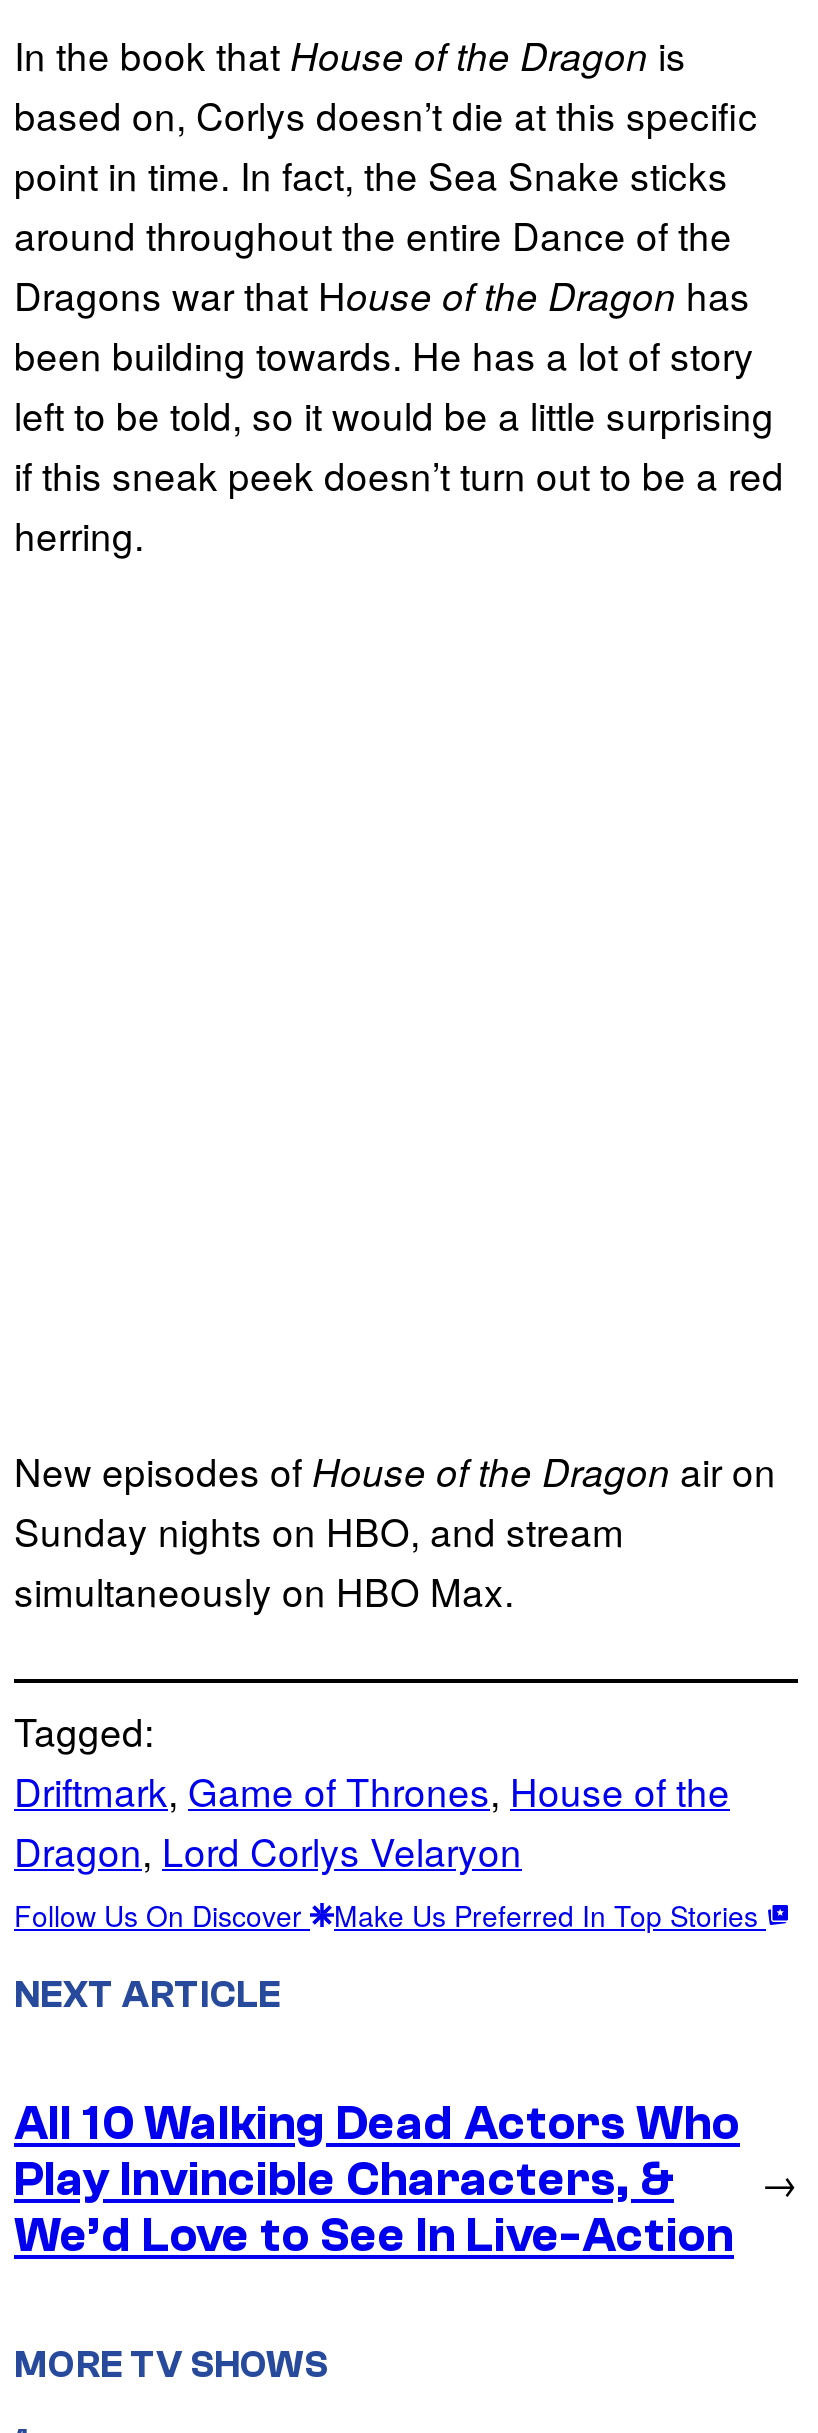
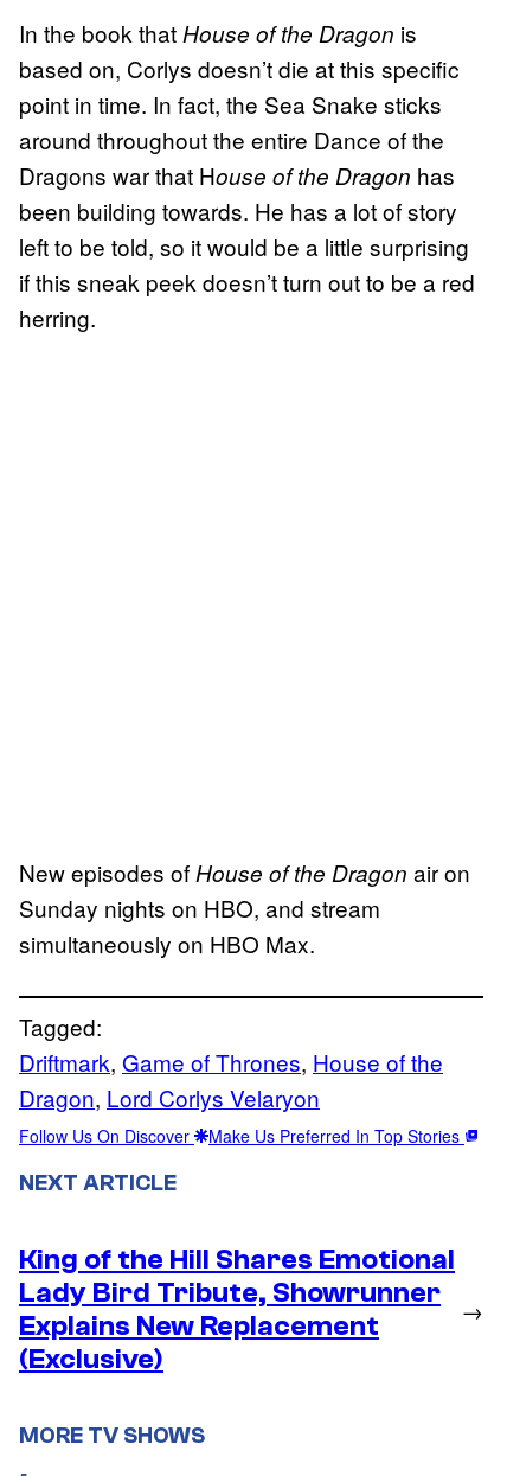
- All 10 Walking Dead Actors Who
- Play Invincible Characters, &
- We’d Love to See In Live-Action
+ King of the Hill Shares Emotional
+ Lady Bird Tribute, Showrunner
+ Explains New Replacement
+ (Exclusive)
